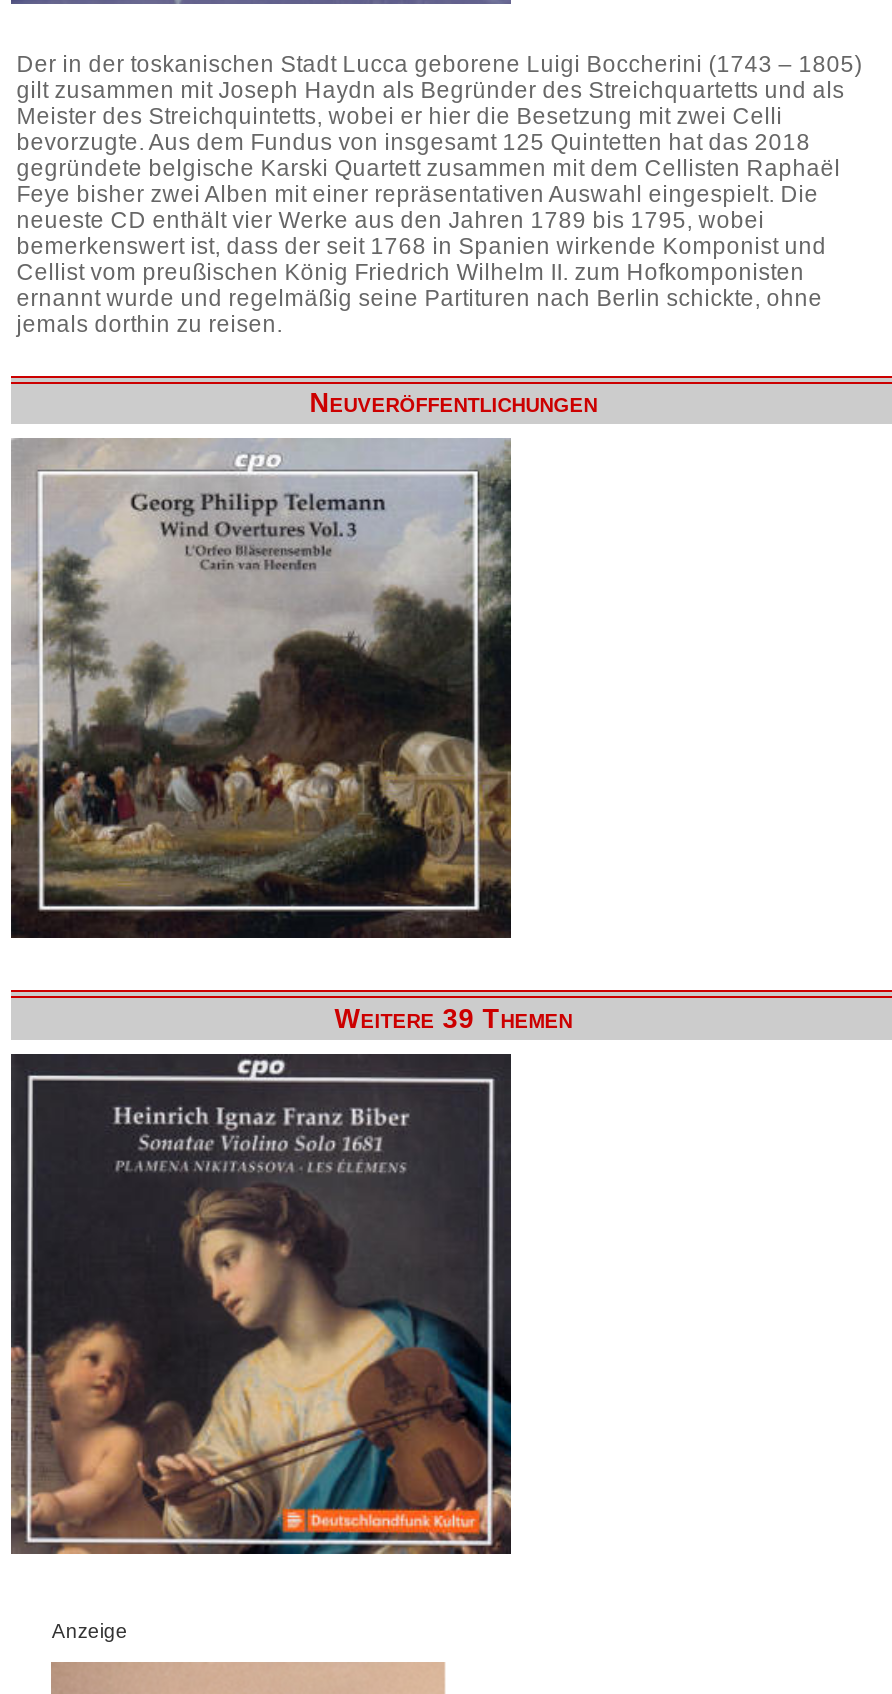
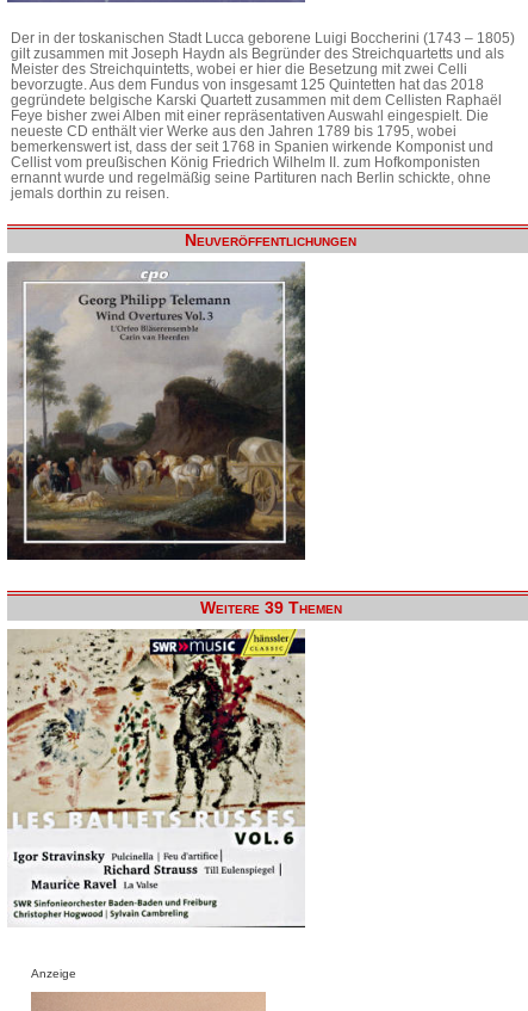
- [image]
+ [image]
